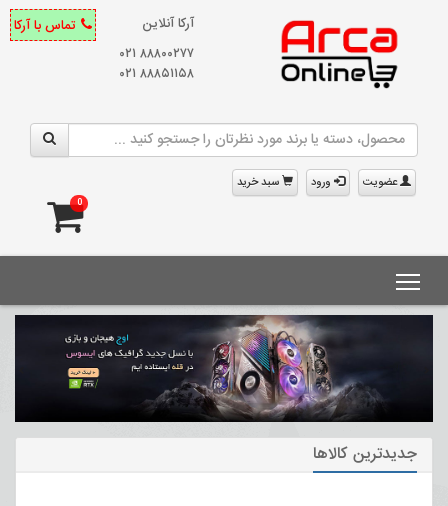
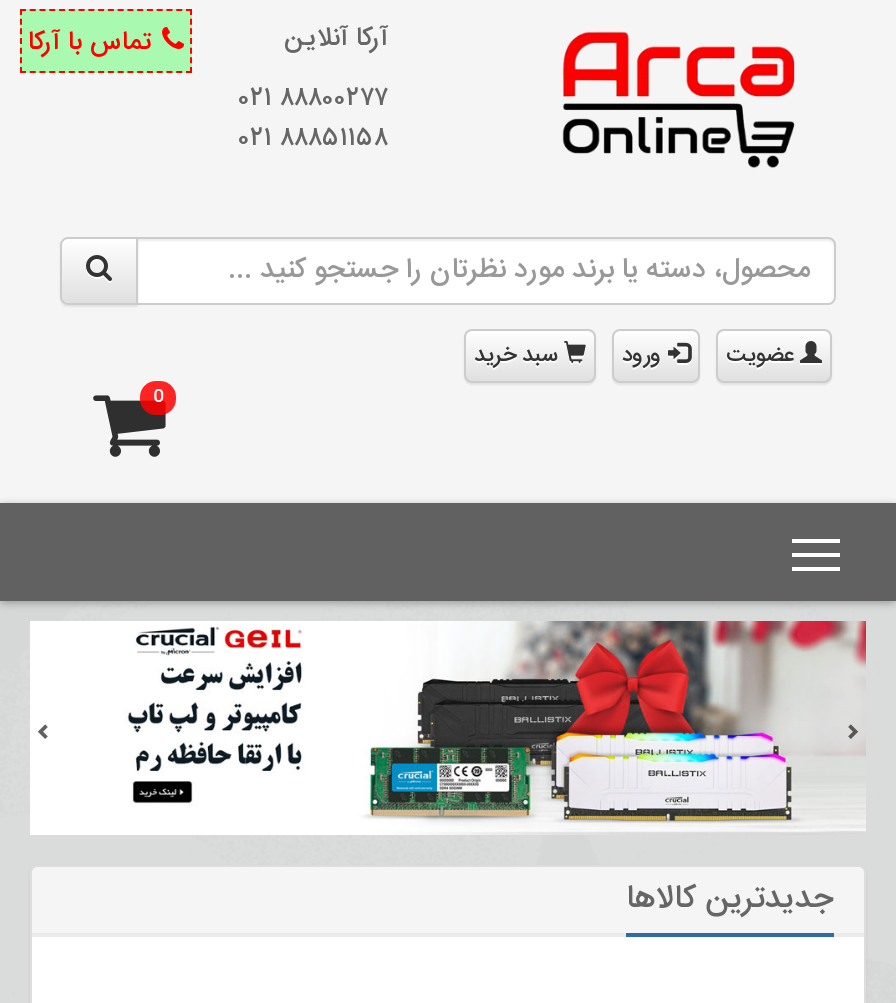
- [image]
+ [image]
